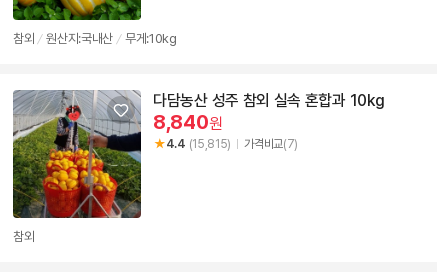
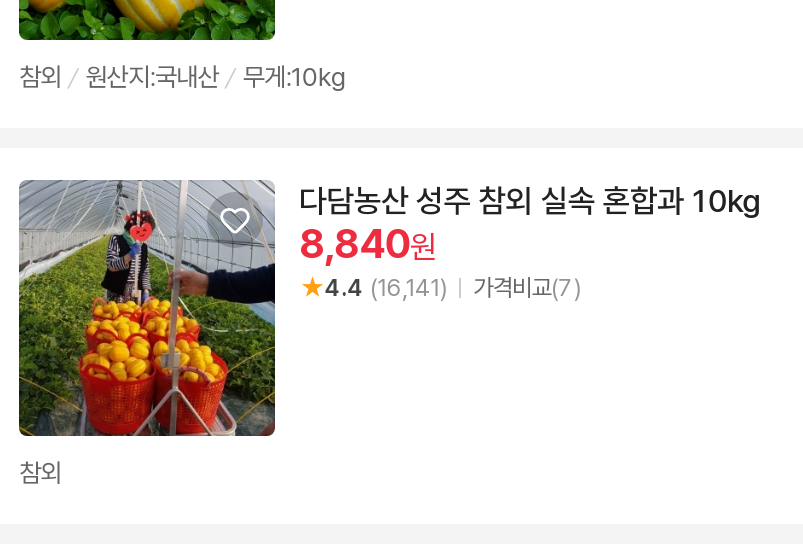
- 4.4 (15,815) 가격비교(7)
+ 4.4 (16,141) 가격비교(7)
